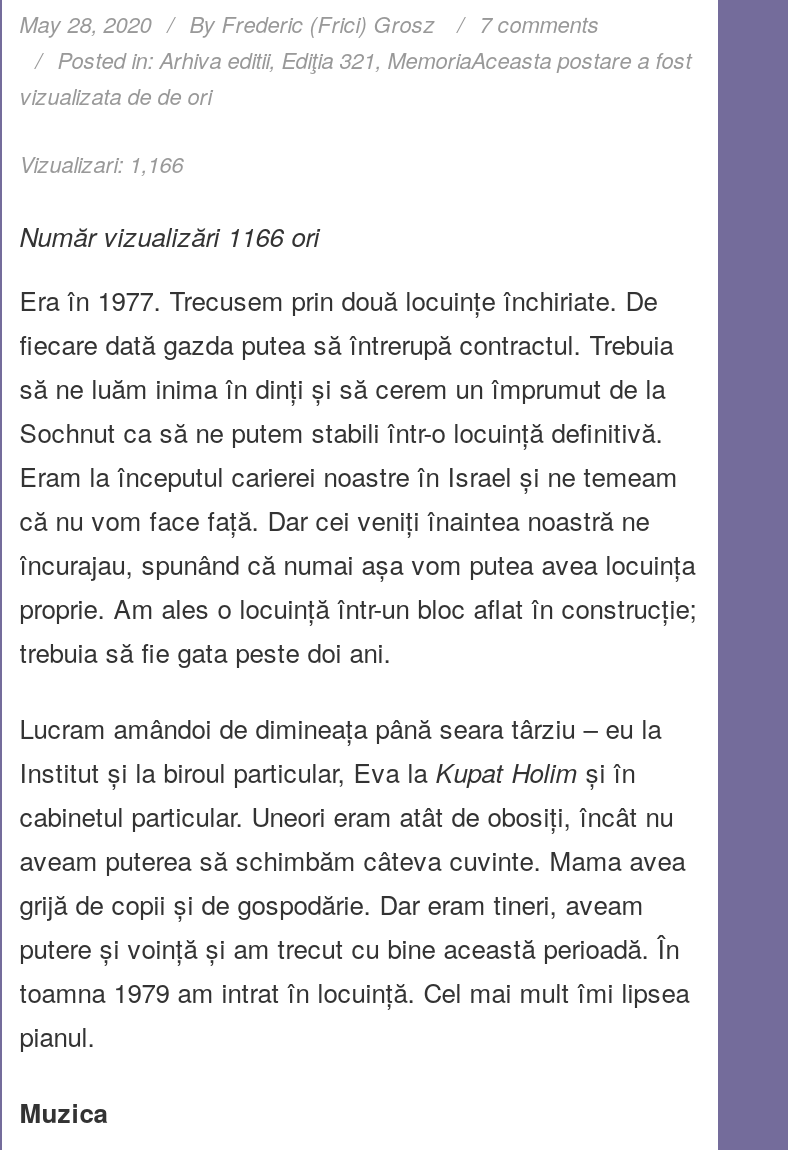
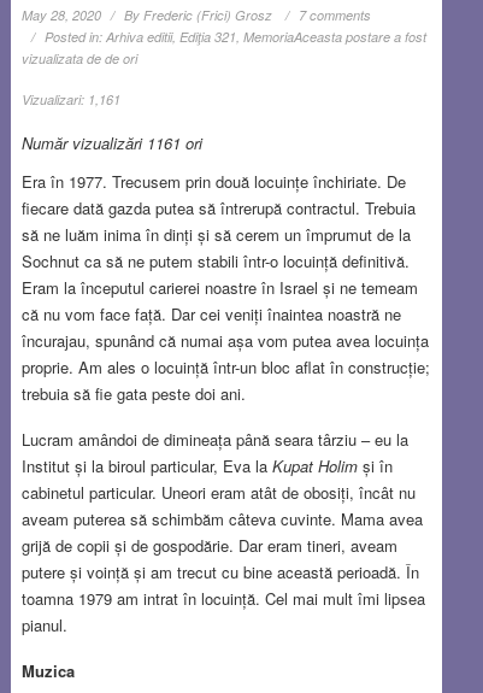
- Vizualizari: 1,166
+ Vizualizari: 1,161

- Număr vizualizări 1166 ori
+ Număr vizualizări 1161 ori
